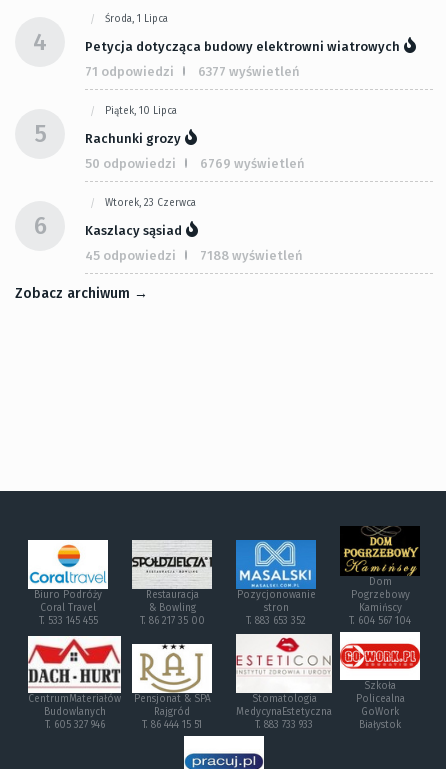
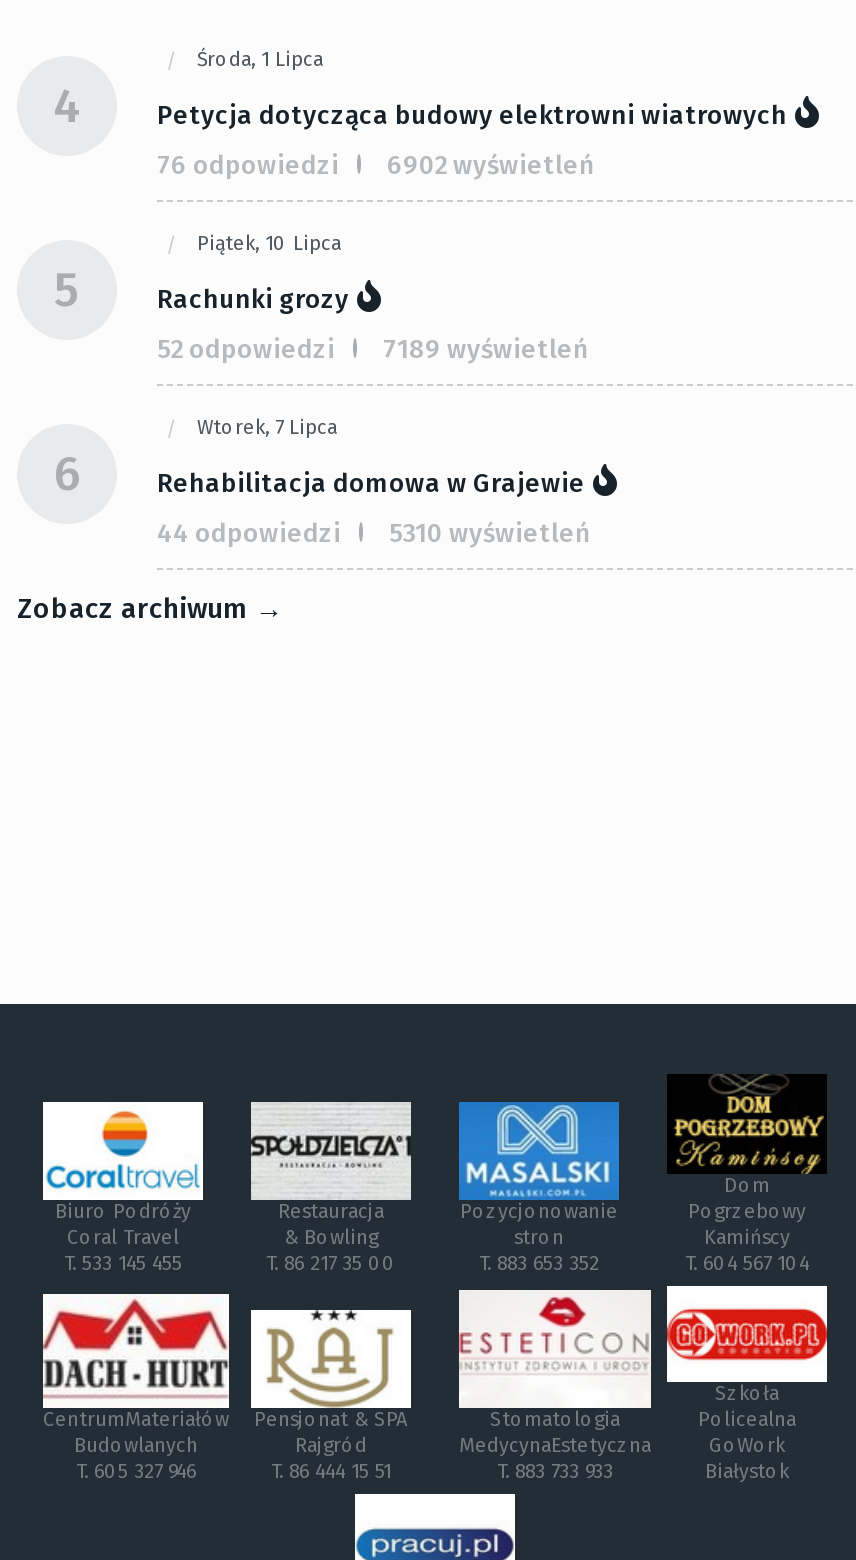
- 71 odpowiedzi
+ 76 odpowiedzi

- 6377 wyświetleń
+ 6902 wyświetleń

- 50 odpowiedzi
+ 52 odpowiedzi

- 6769 wyświetleń
+ 7189 wyświetleń

- Wtorek, 23 Czerwca
+ Wtorek, 7 Lipca

- Kaszlacy sąsiad
+ Rehabilitacja domowa w Grajewie

- 45 odpowiedzi
- 7188 wyświetleń
+ 44 odpowiedzi
+ 5310 wyświetleń
